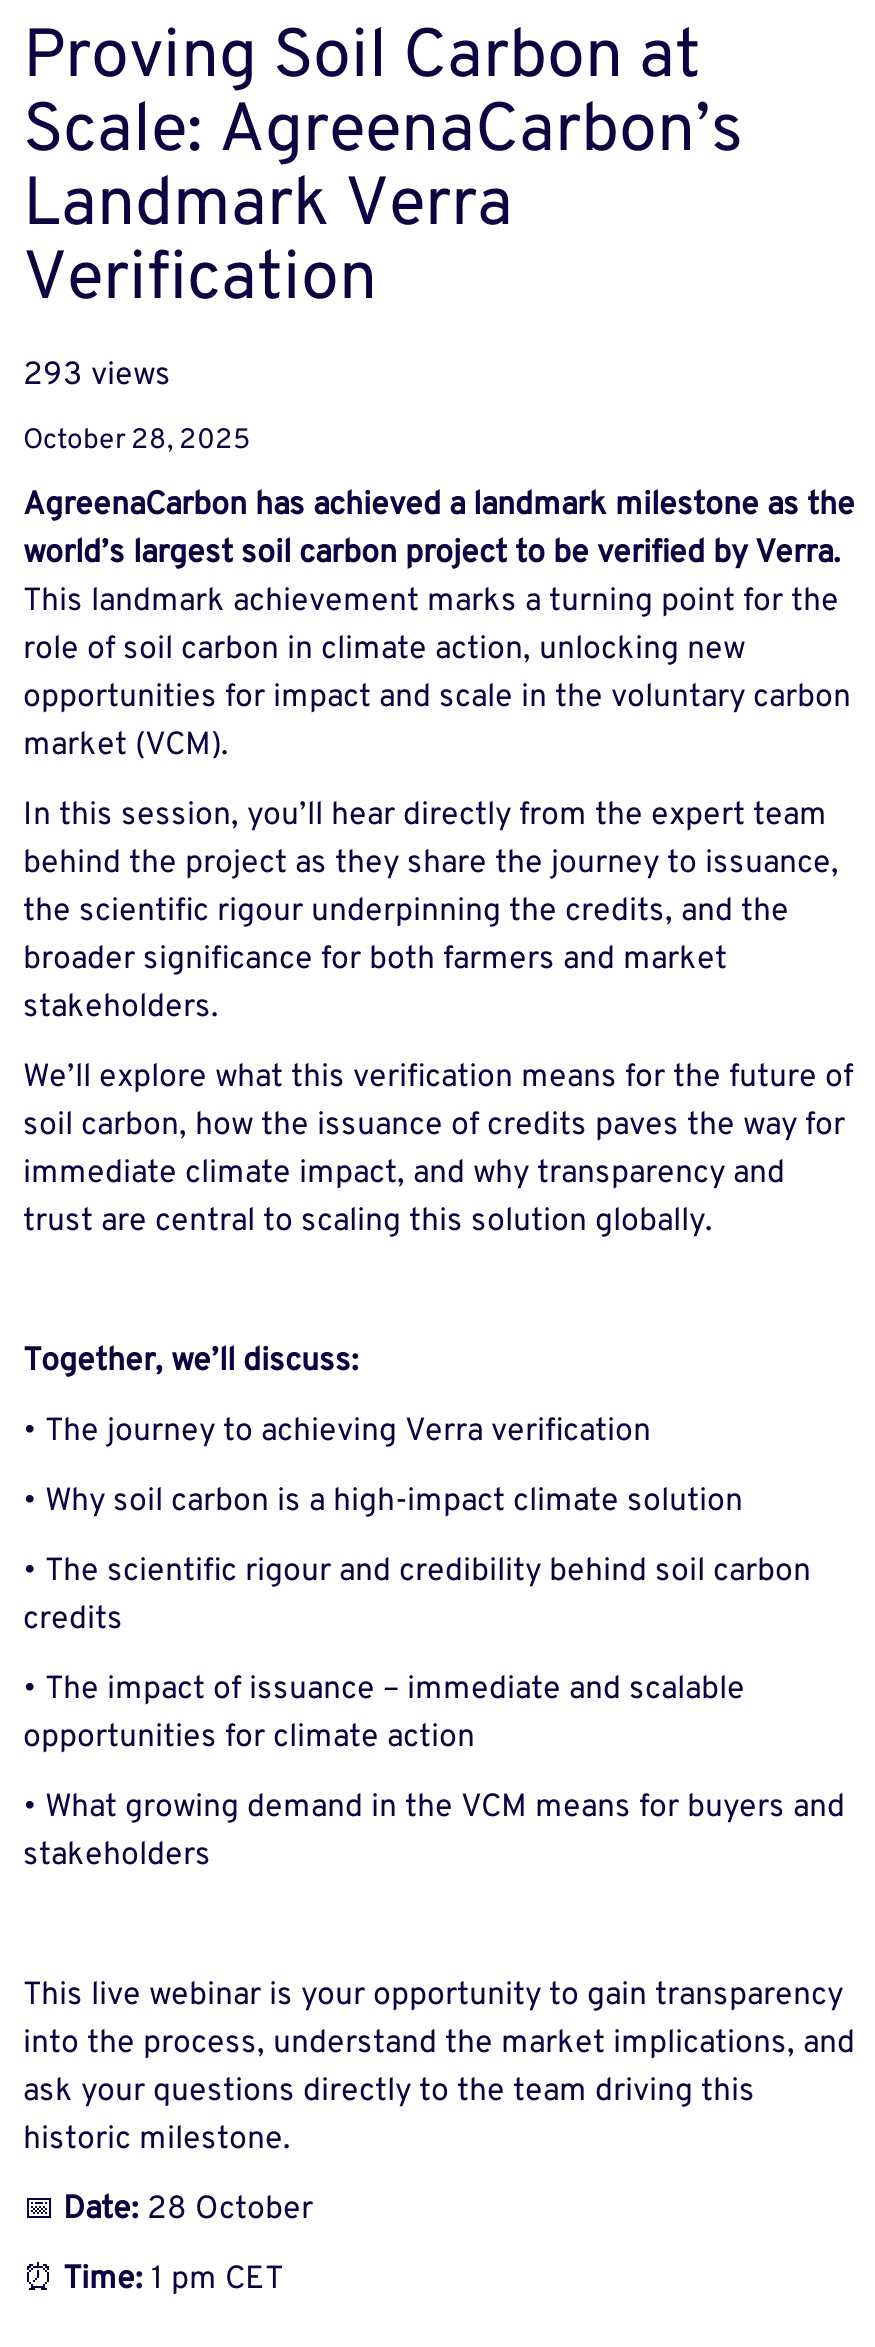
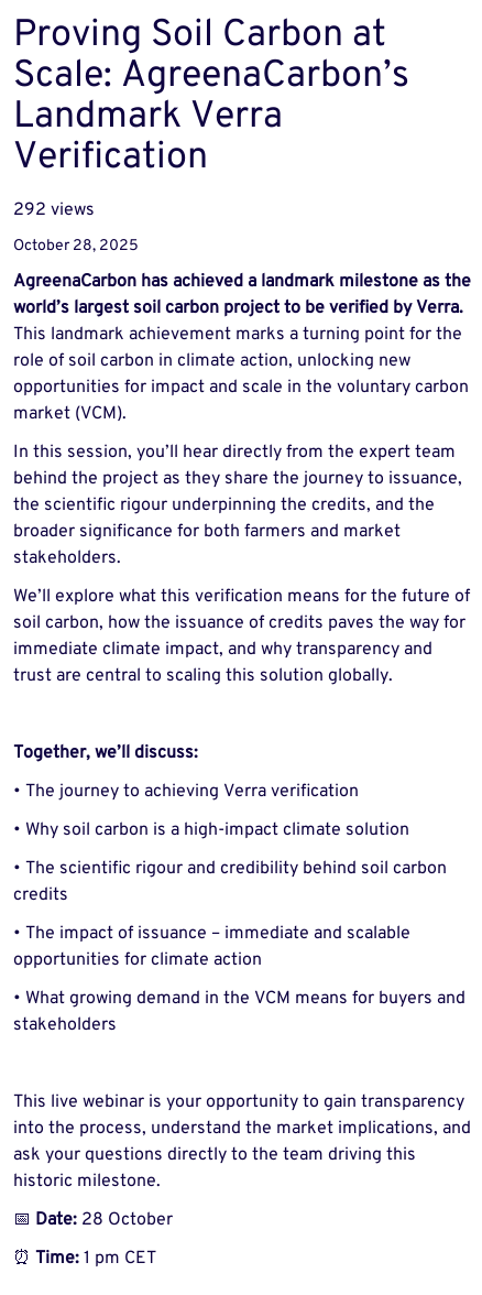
- 293 views
+ 292 views
